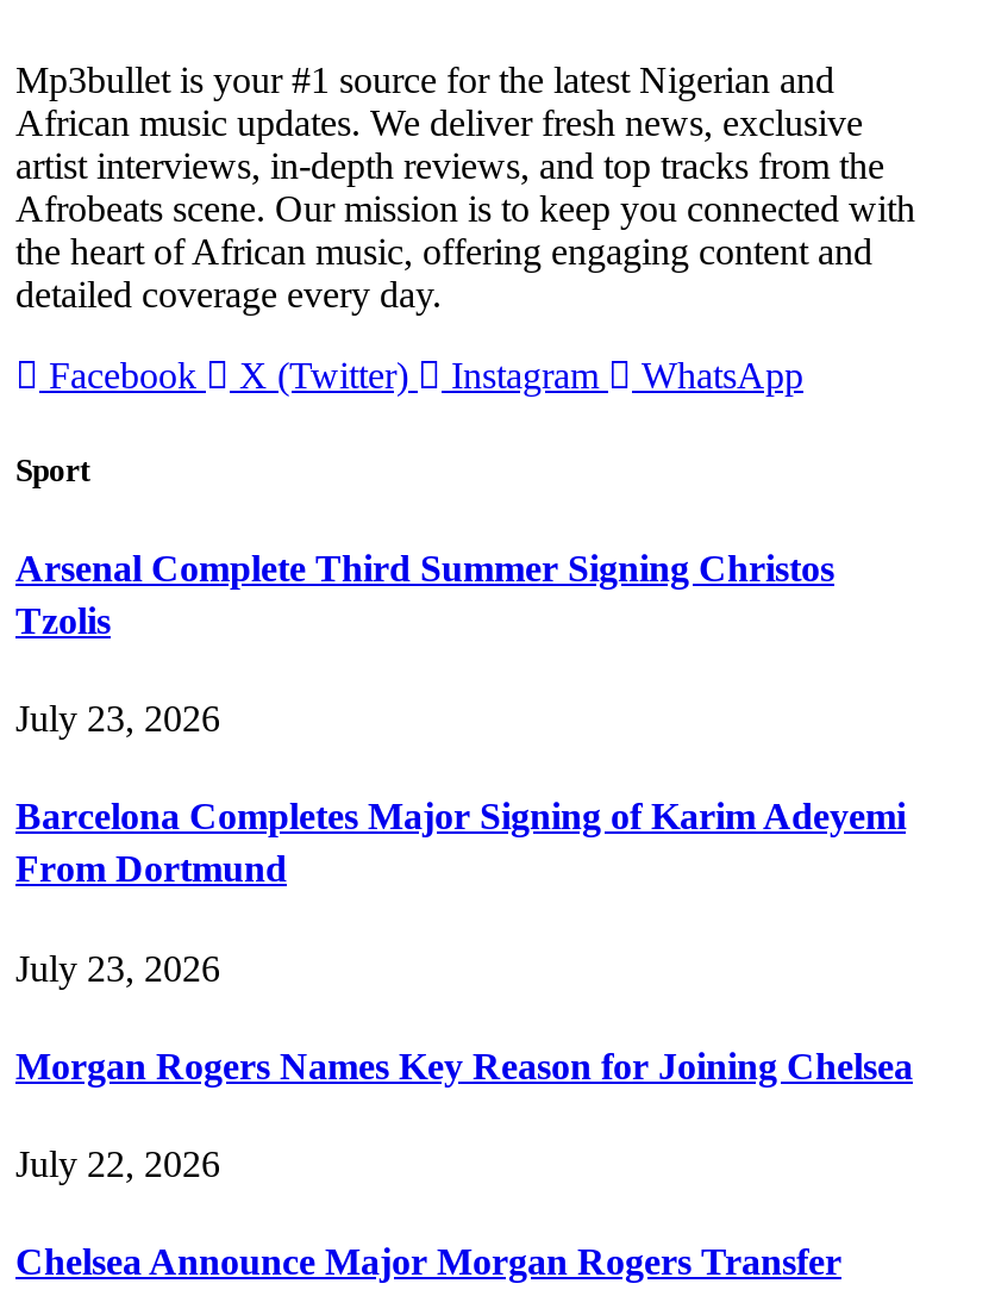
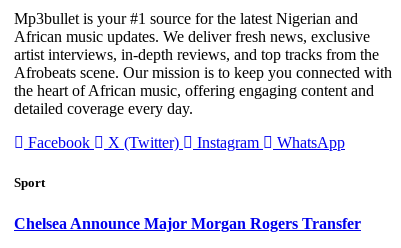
- Arsenal Complete Third Summer Signing Christos
- Tzolis
- July 23, 2026
- Barcelona Completes Major Signing of Karim Adeyemi
- From Dortmund
- July 23, 2026
- Morgan Rogers Names Key Reason for Joining Chelsea
- July 22, 2026
